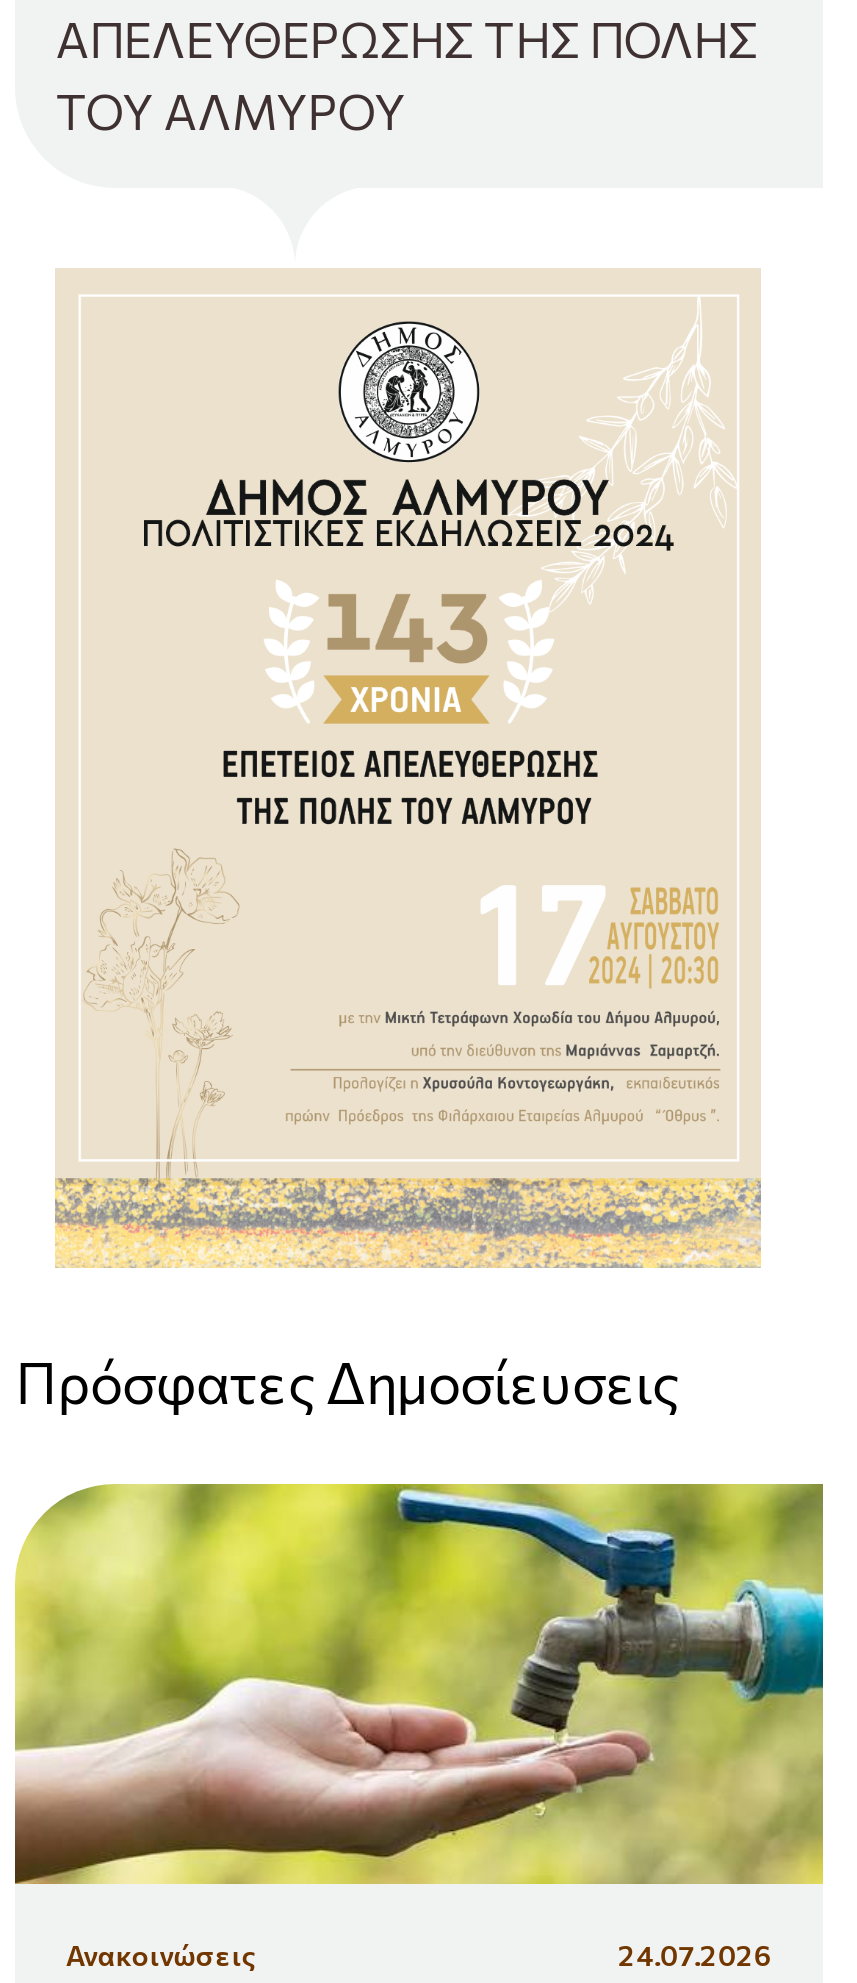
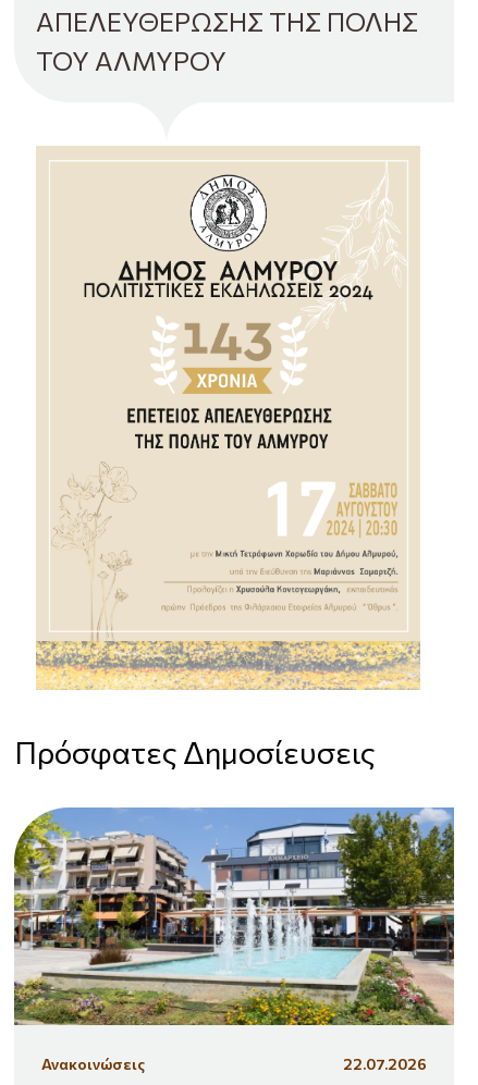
- [image]
- 24.07.2026
+ [image]
+ 22.07.2026
